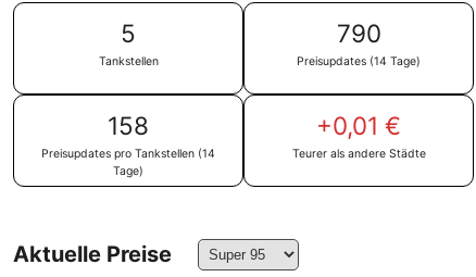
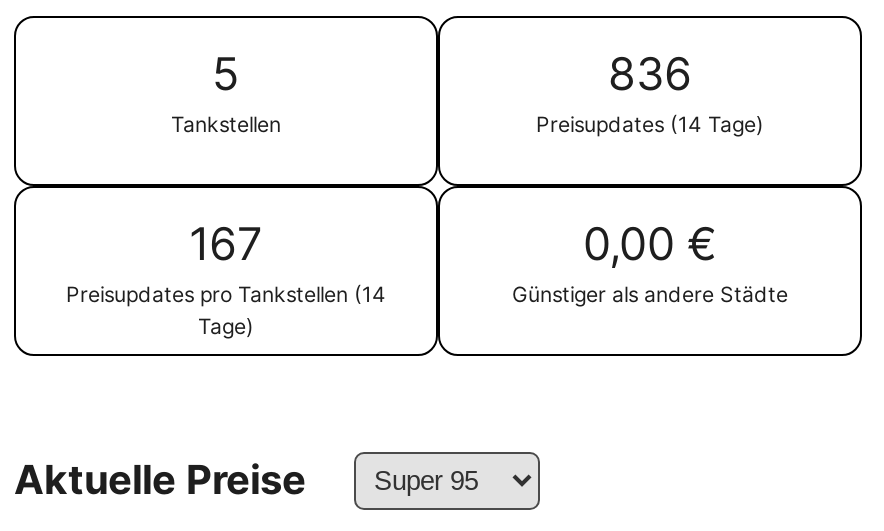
- 790
+ 836

- 158
+ 167

- +0,01 €
+ 0,00 €

- Teurer als andere Städte
+ Günstiger als andere Städte
